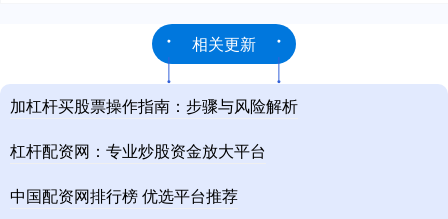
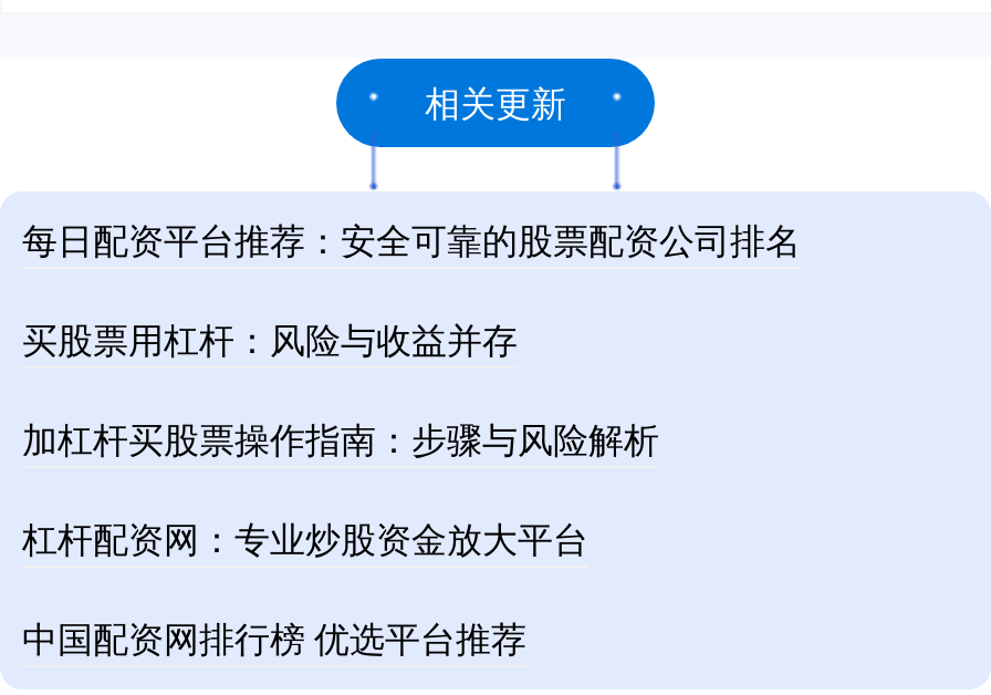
+ 每日配资平台推荐：安全可靠的股票配资公司排名
+ 买股票用杠杆：风险与收益并存
